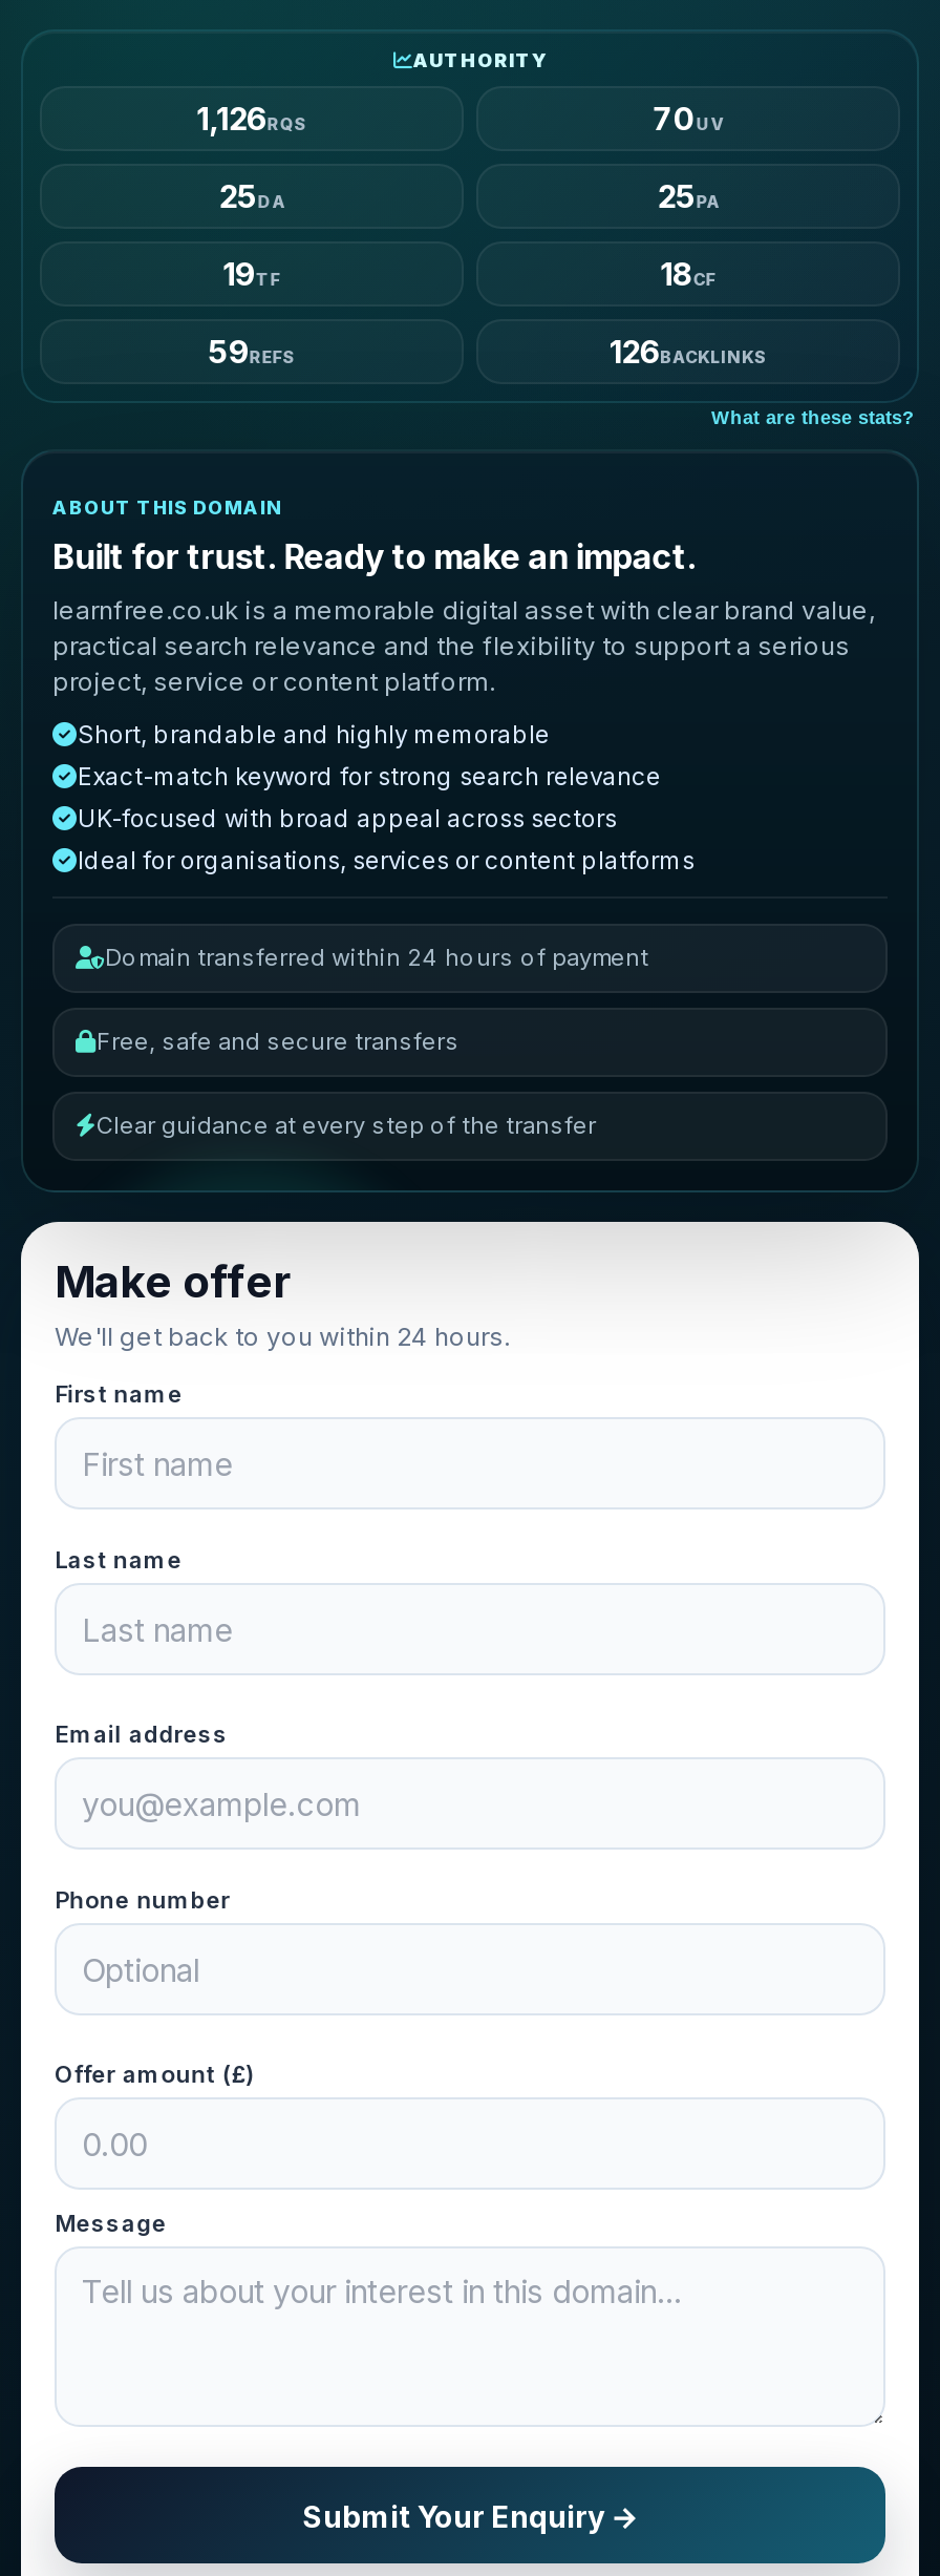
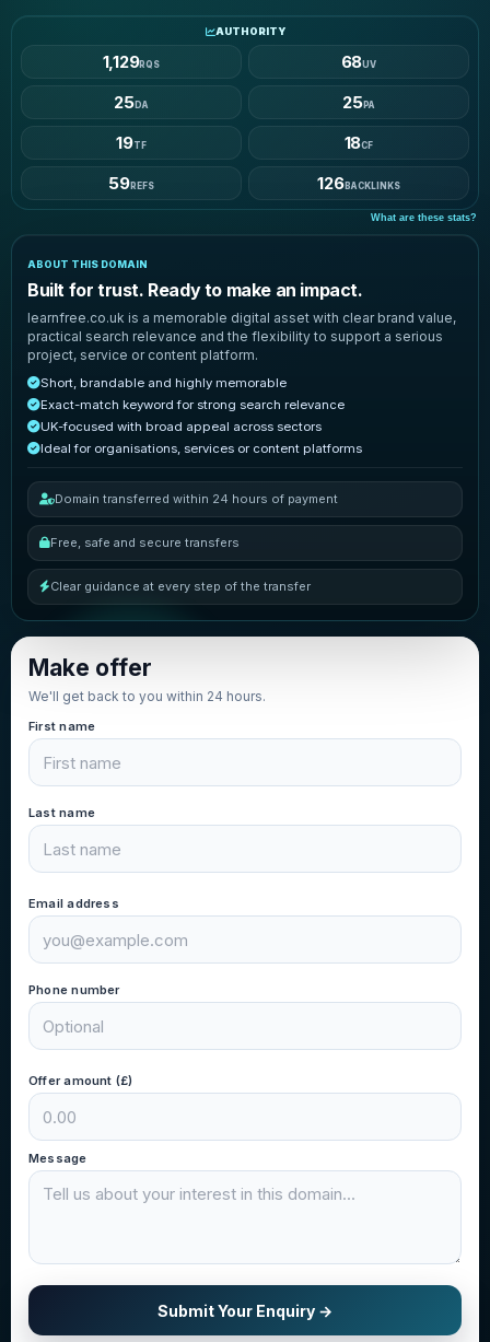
- 1,126RQS
+ 1,129RQS

- 70UV
+ 68UV
